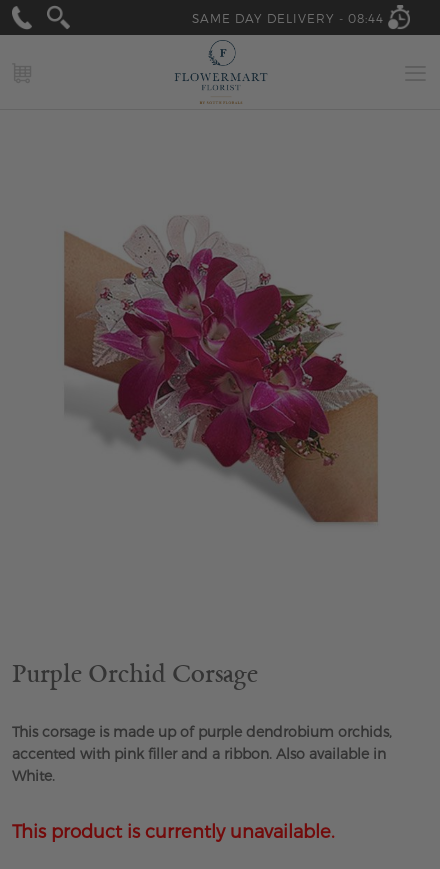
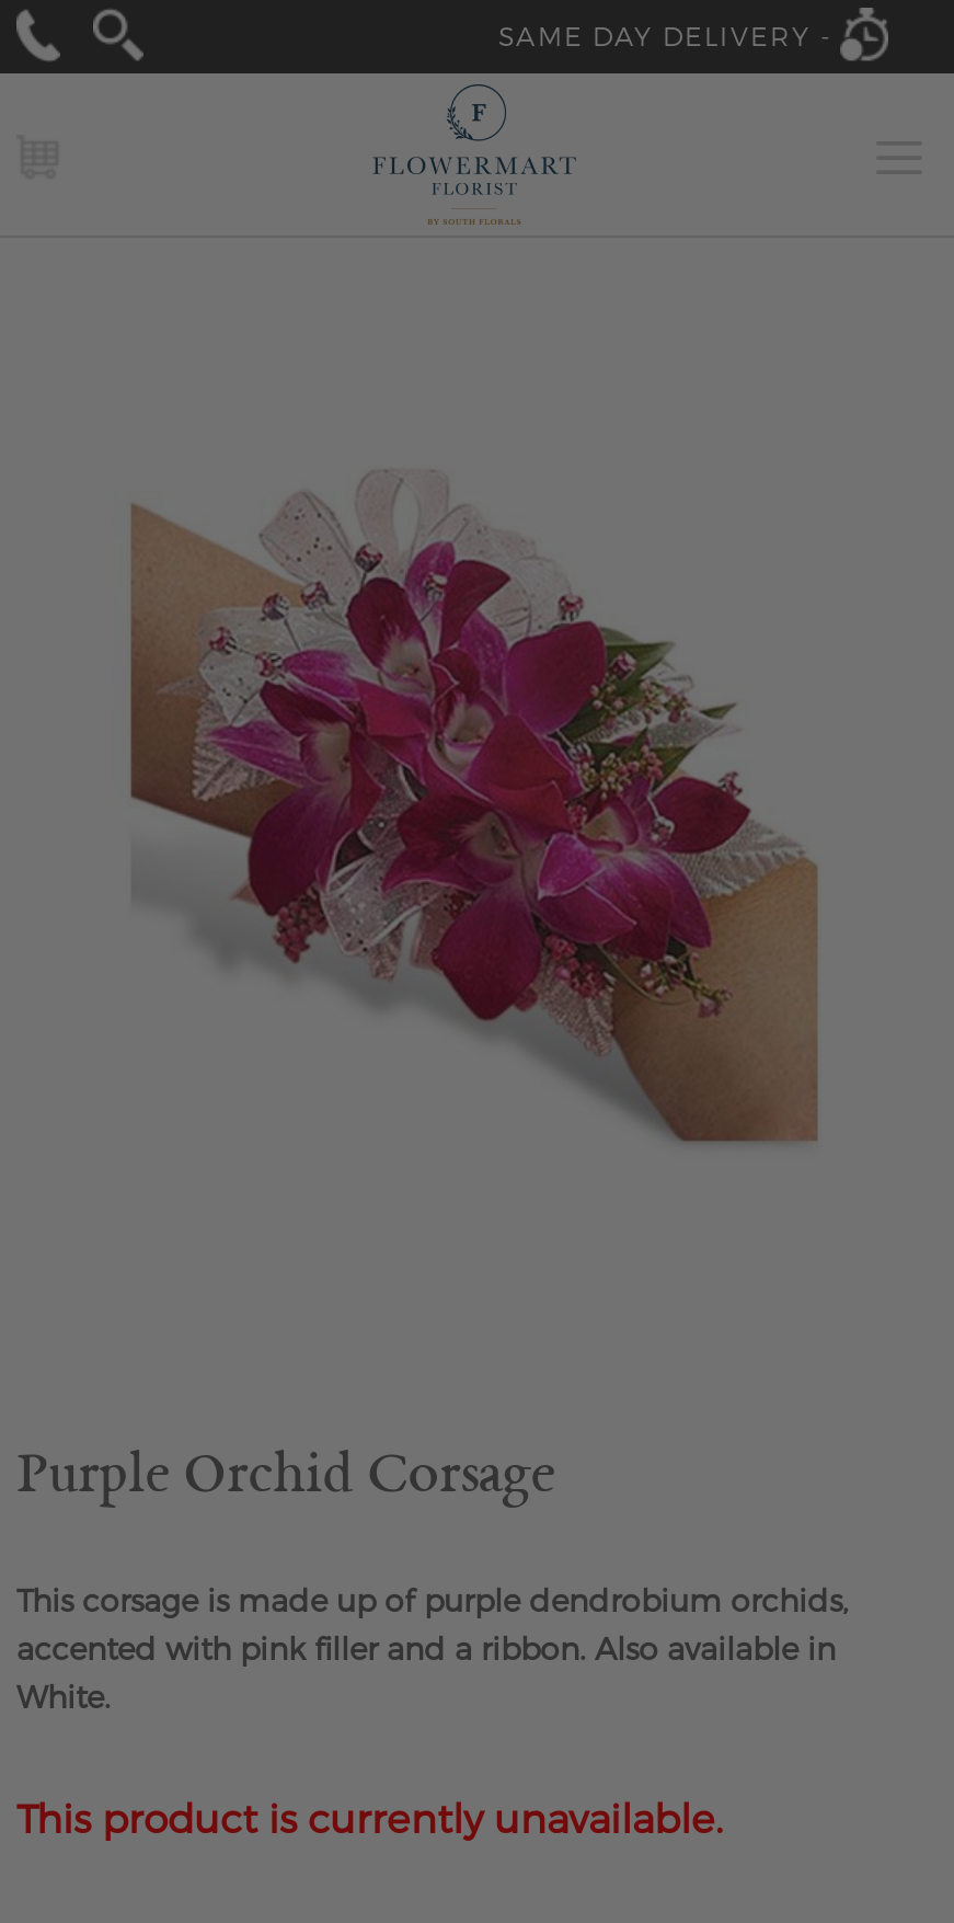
- SAME DAY DELIVERY - 08:44
+ SAME DAY DELIVERY -
